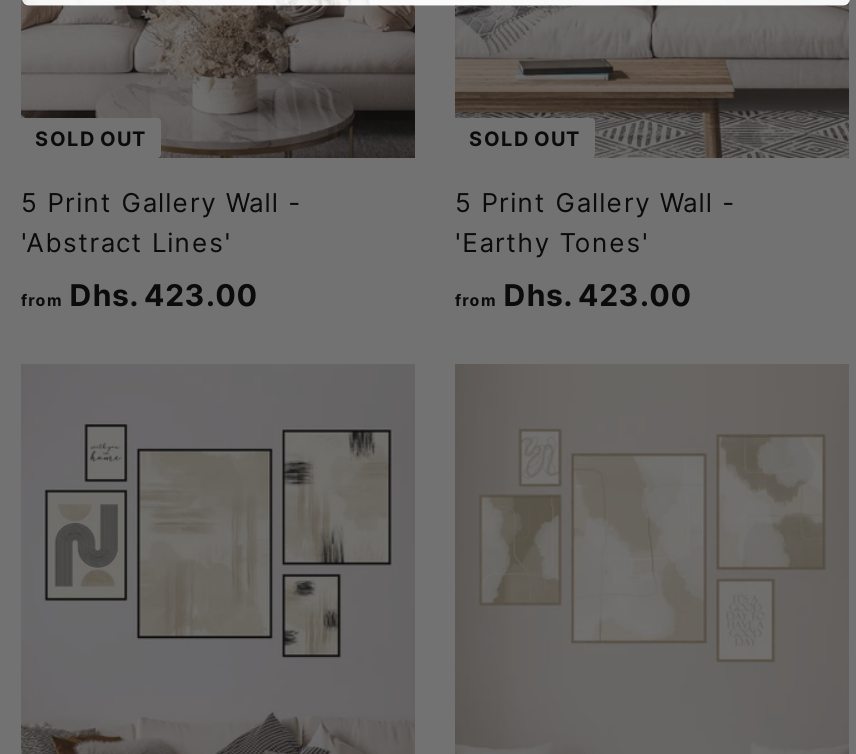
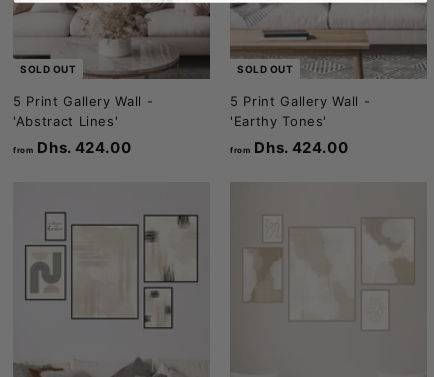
- from Dhs. 423.00 f
+ from Dhs. 424.00 f

- from Dhs. 423.00 f
+ from Dhs. 424.00 f
